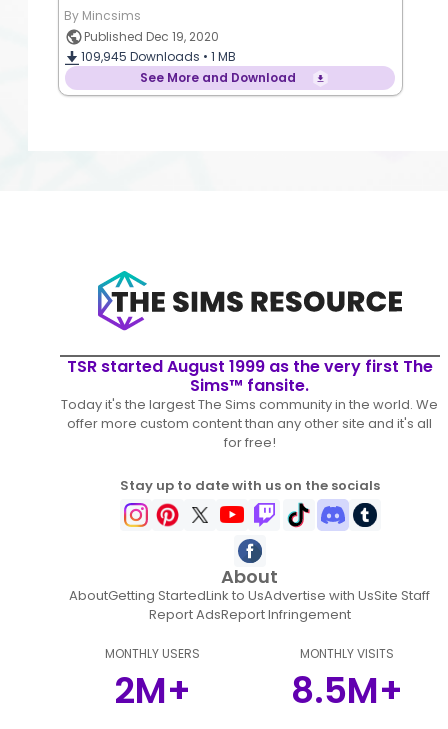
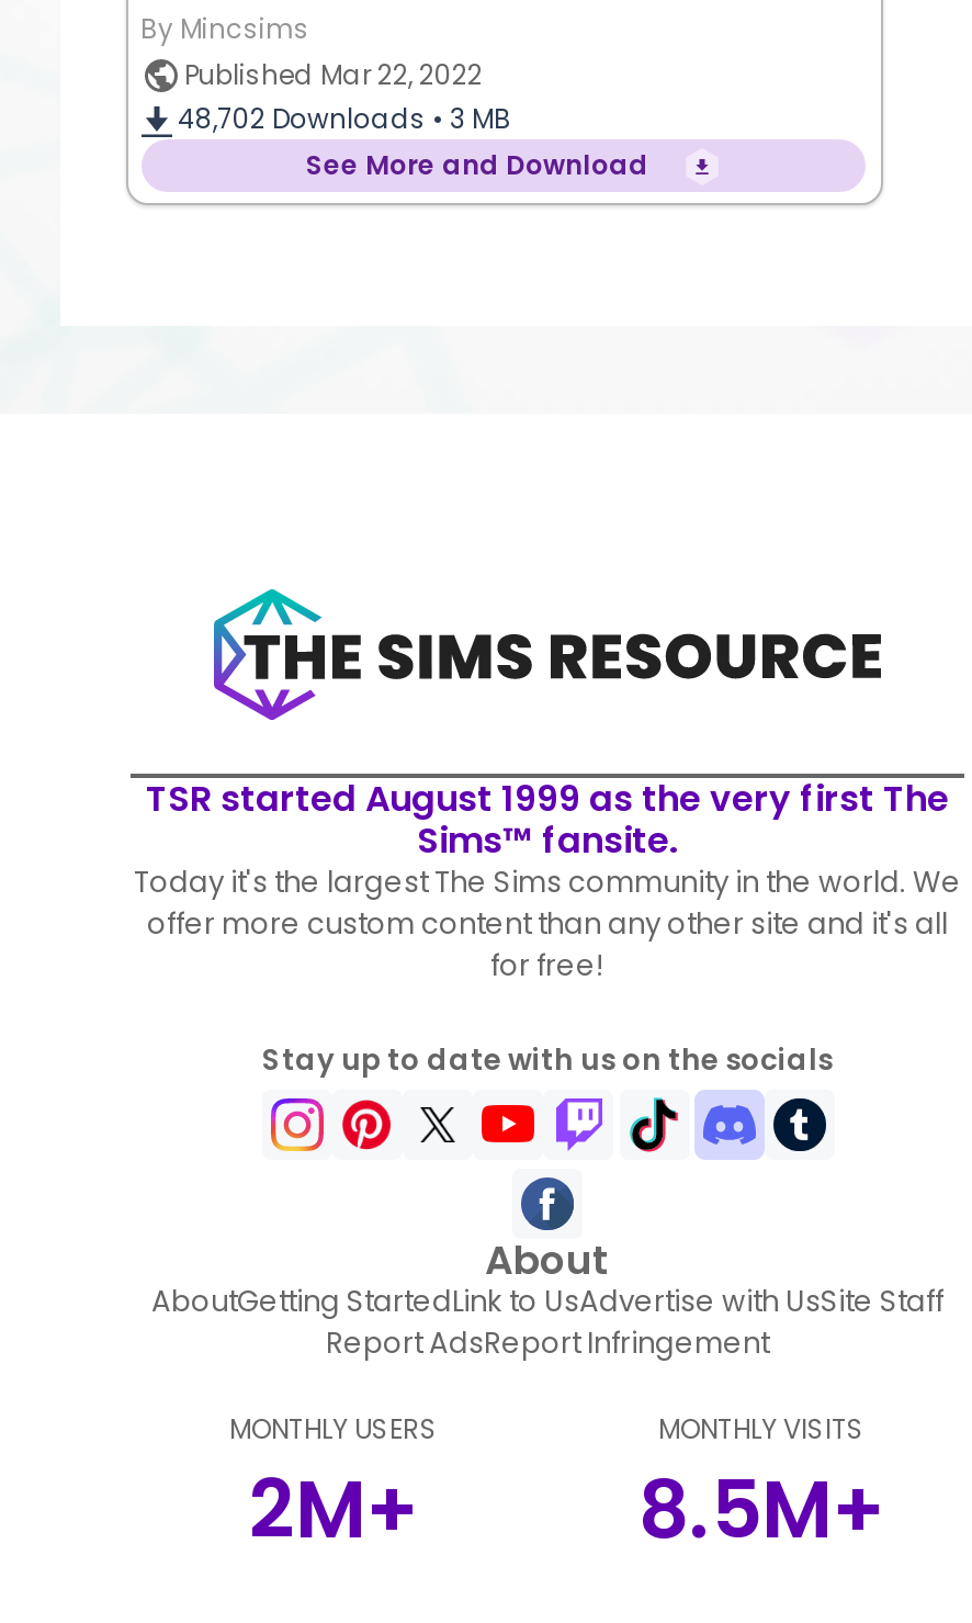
- Published Dec 19, 2020
+ Published Mar 22, 2022

- 109,945 Downloads • 1 MB
+ 48,702 Downloads • 3 MB
